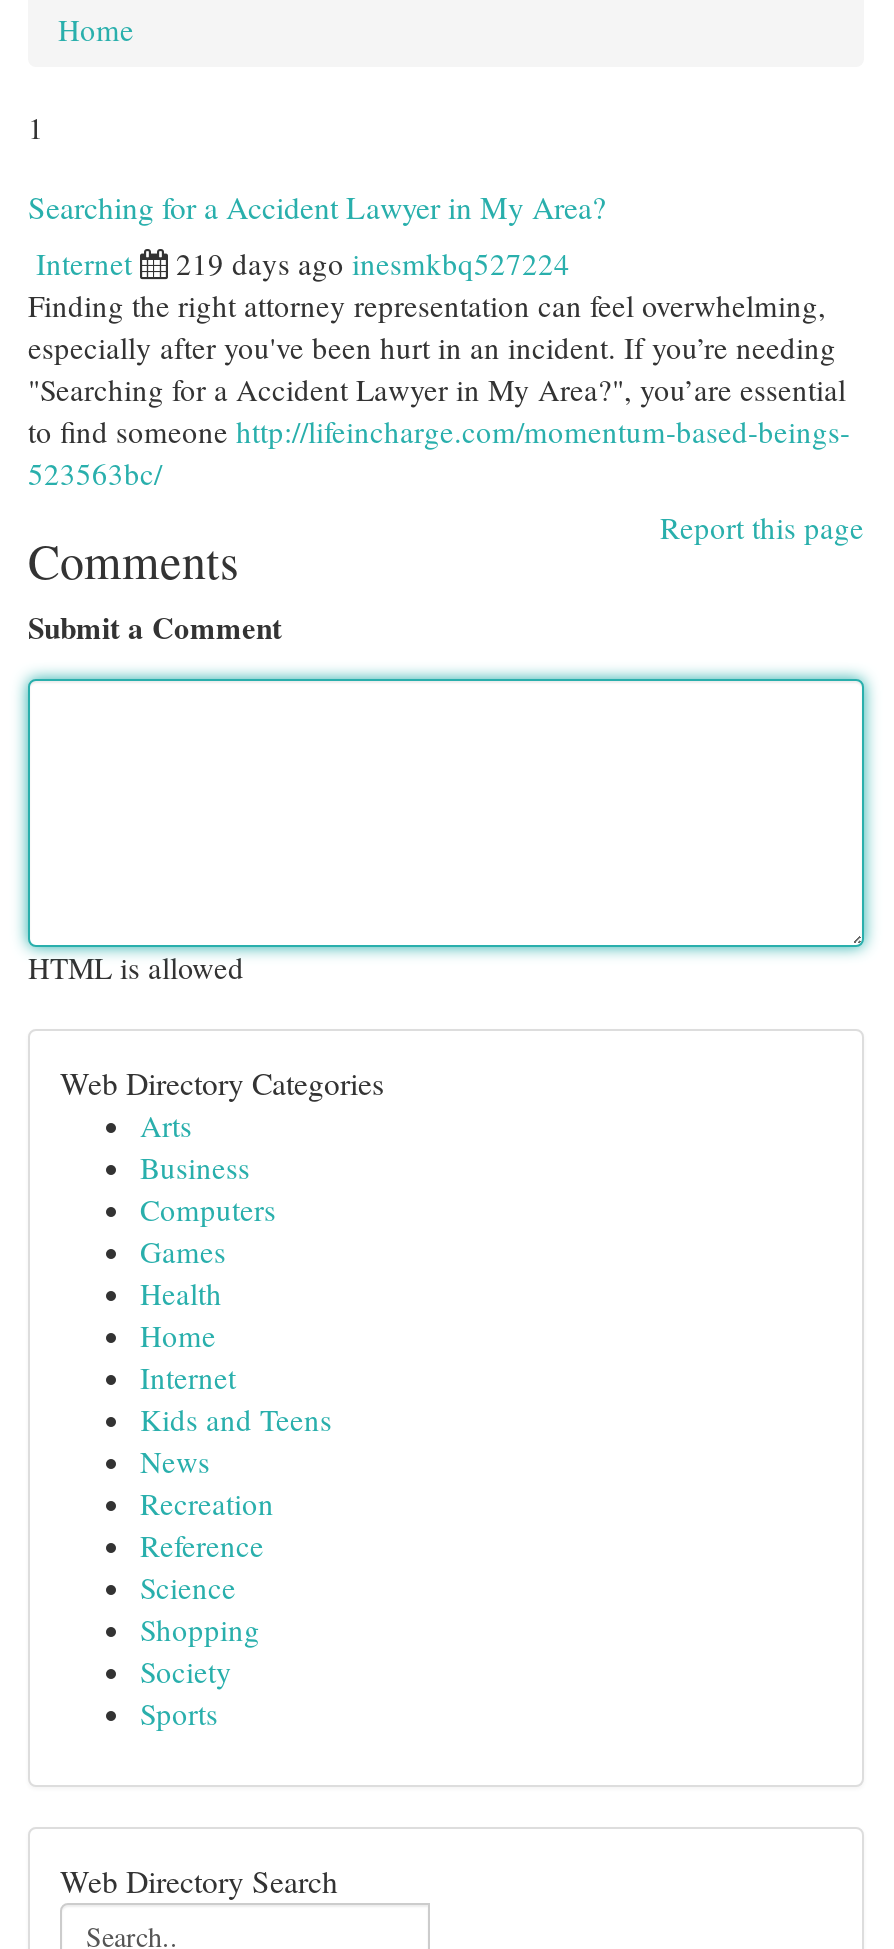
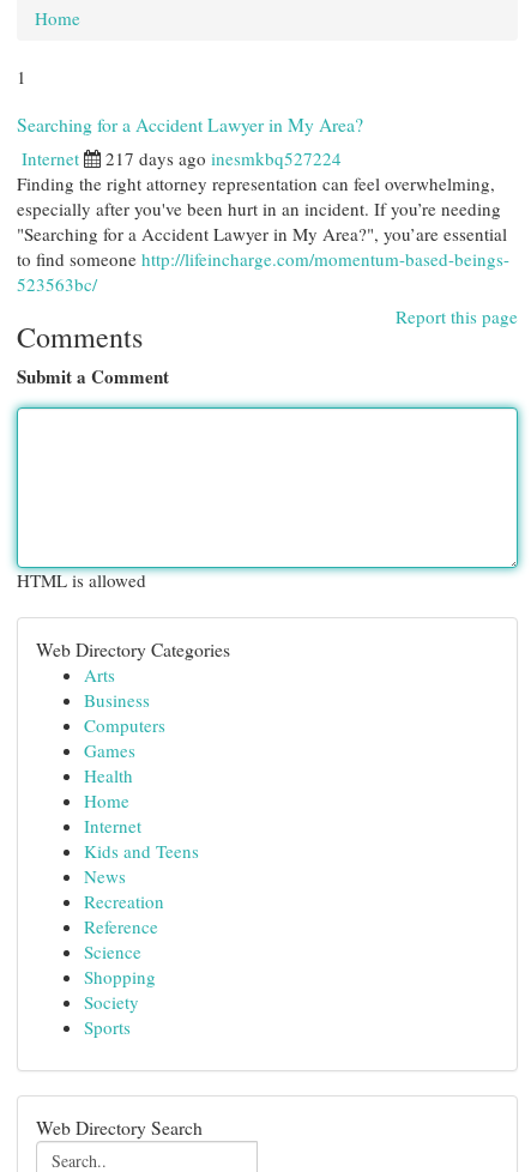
- 219 days ago inesmkbq527224
+ 217 days ago inesmkbq527224
